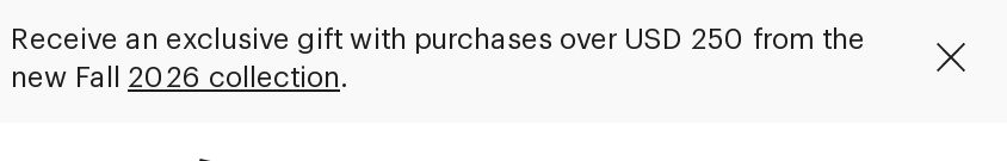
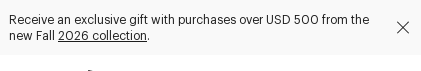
- Receive an exclusive gift with purchases over USD 250 from the
+ Receive an exclusive gift with purchases over USD 500 from the
